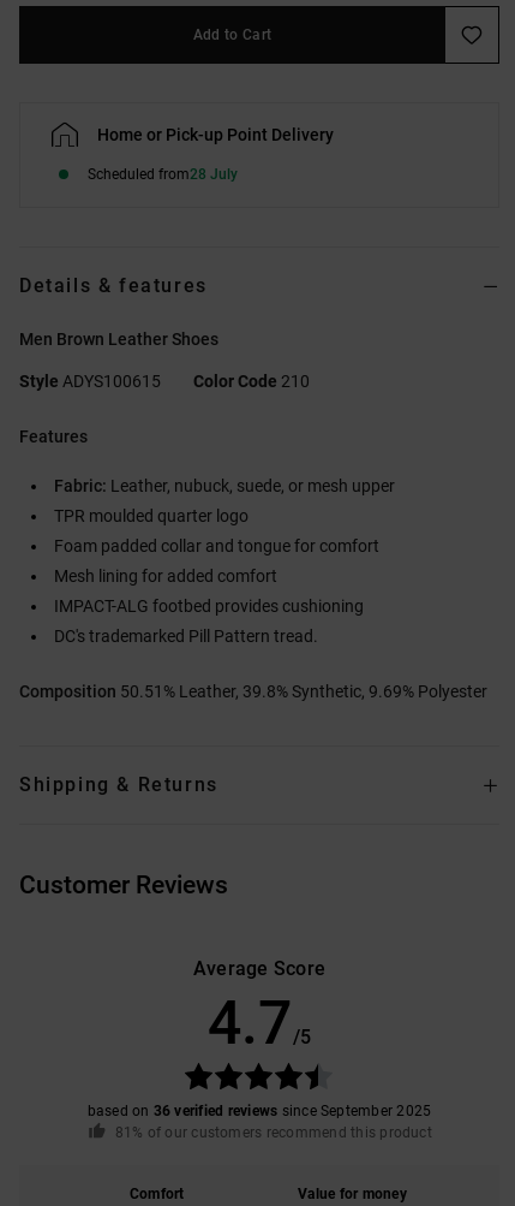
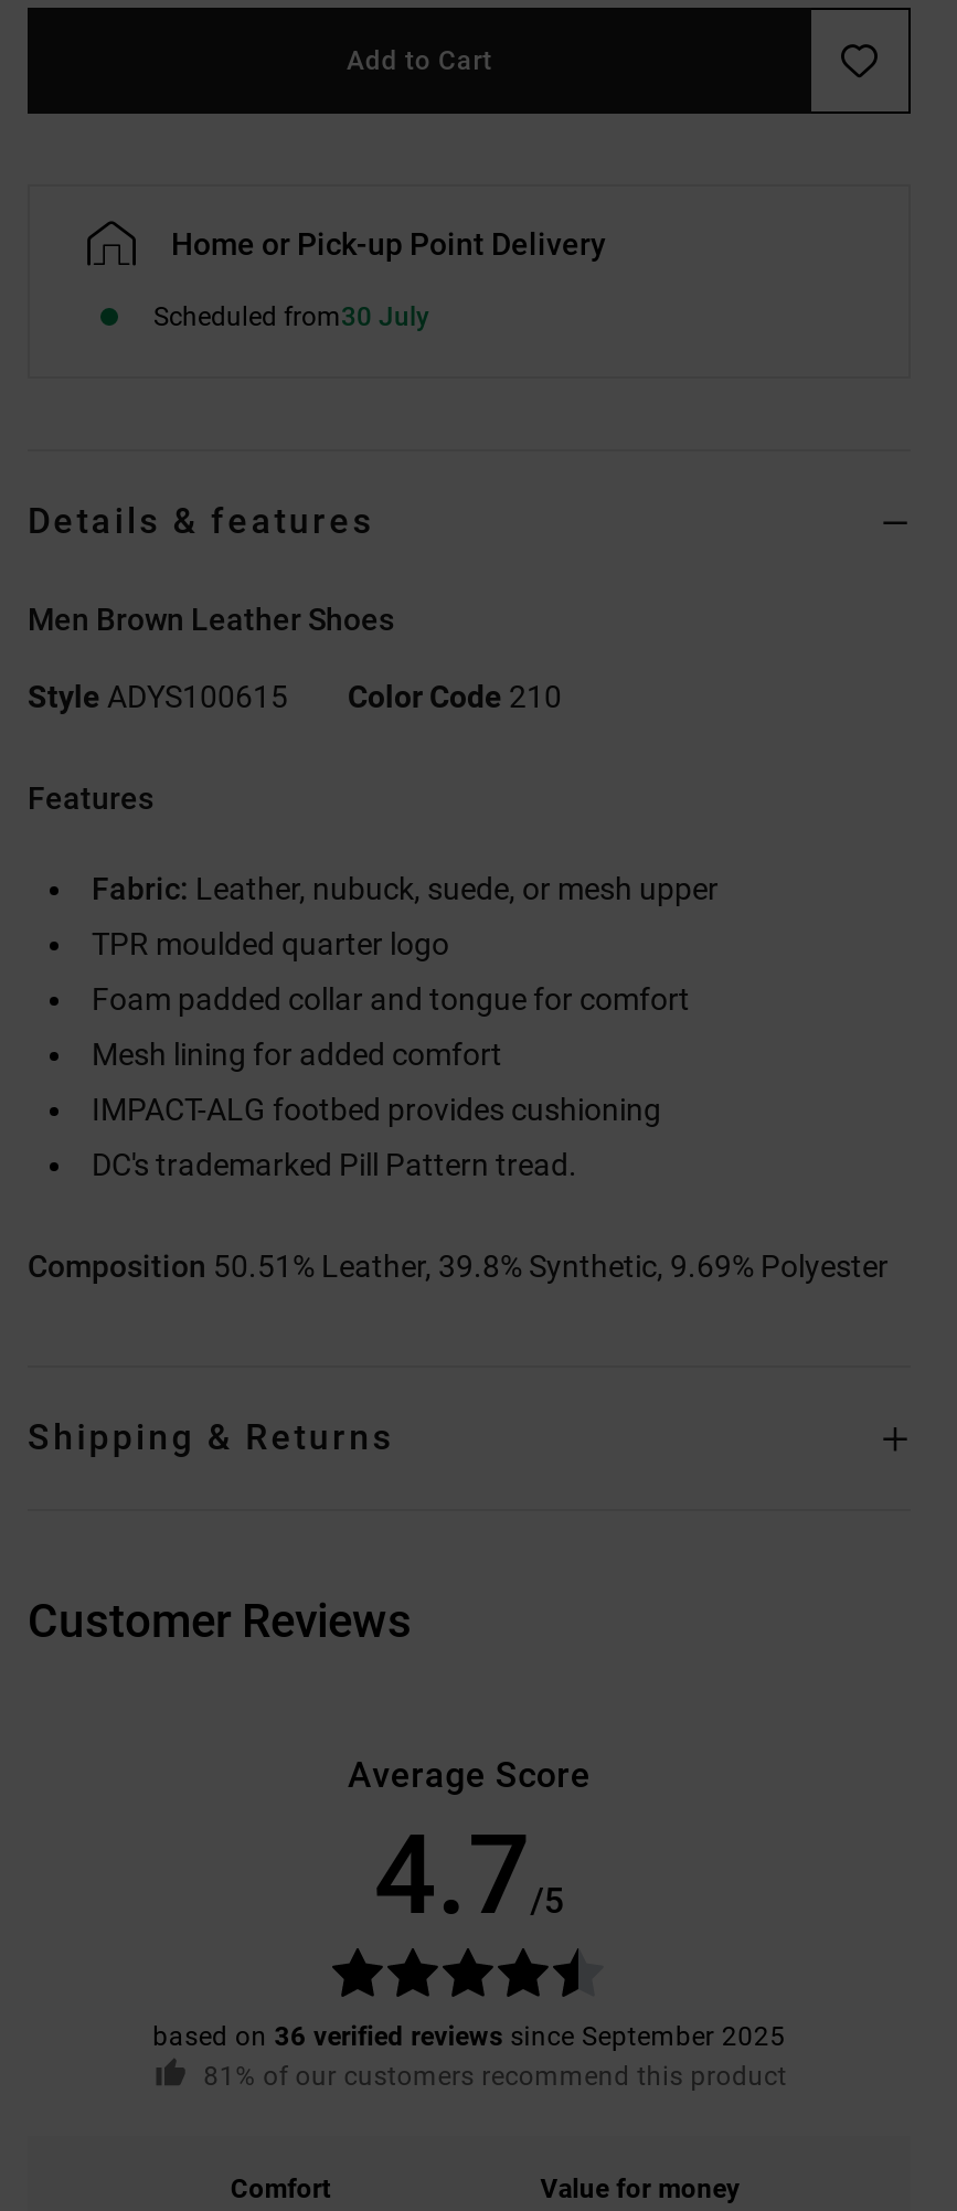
- Scheduled from28 July
+ Scheduled from30 July
